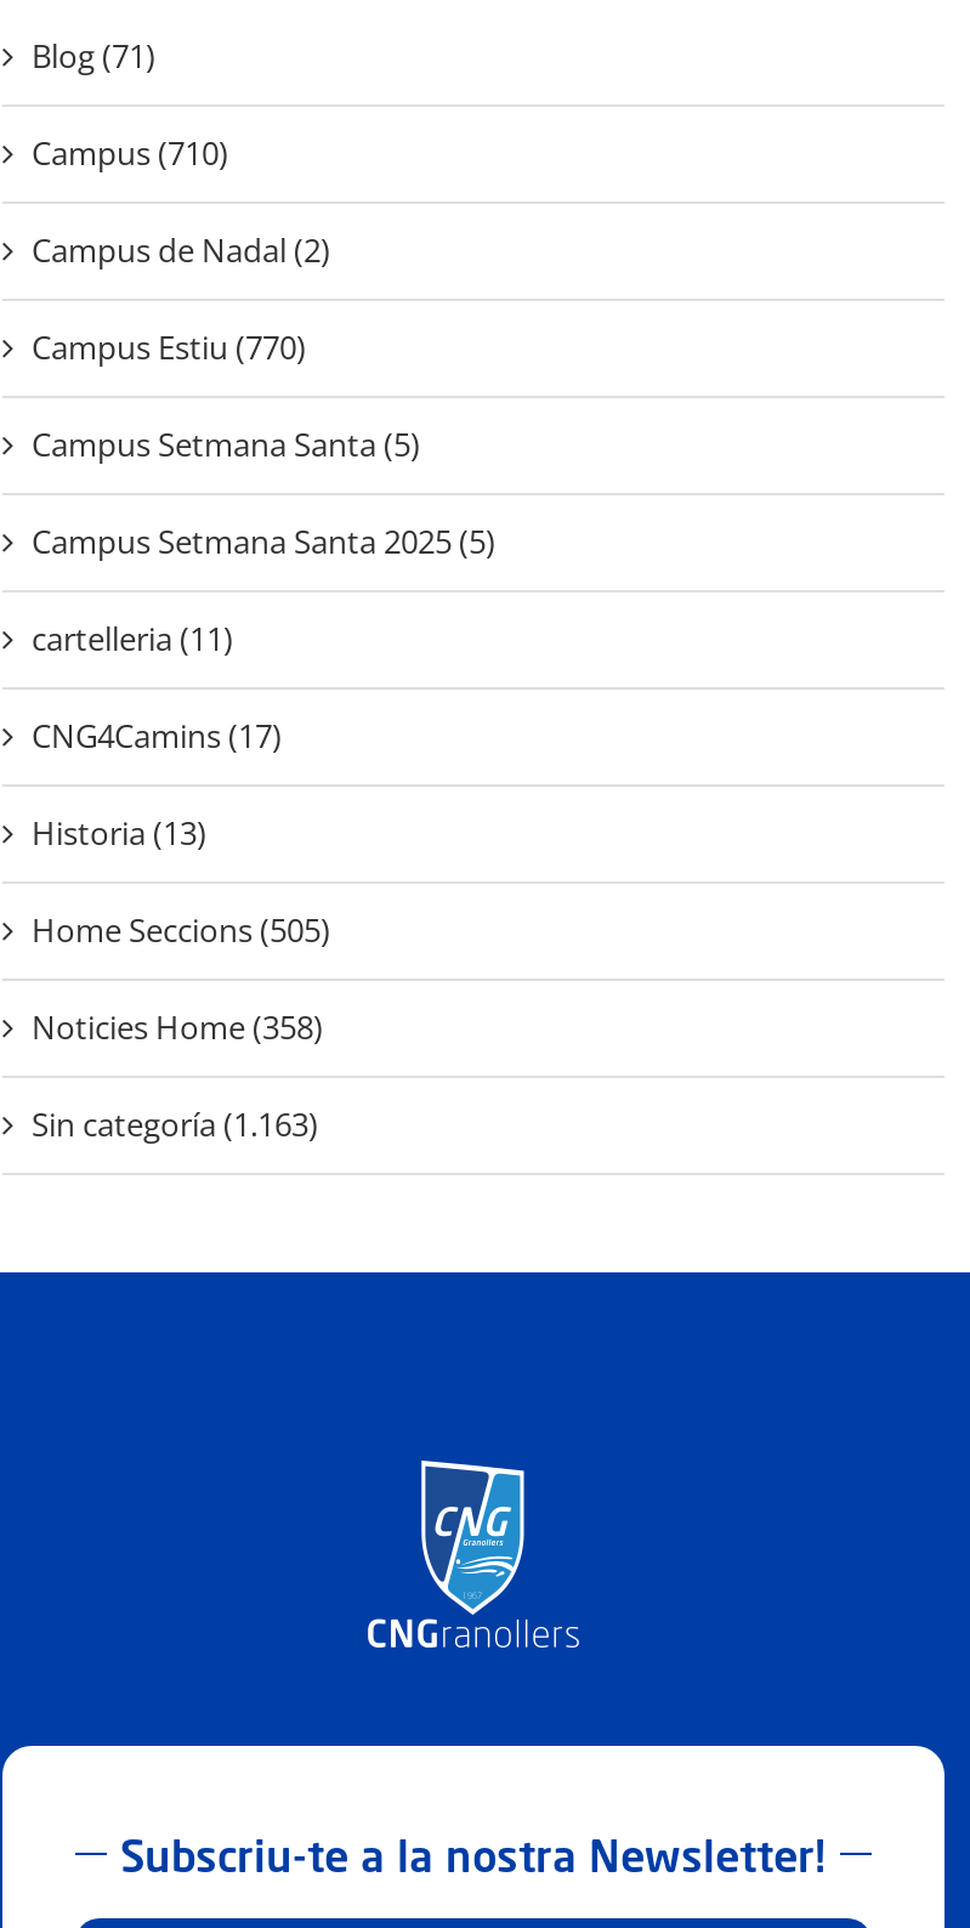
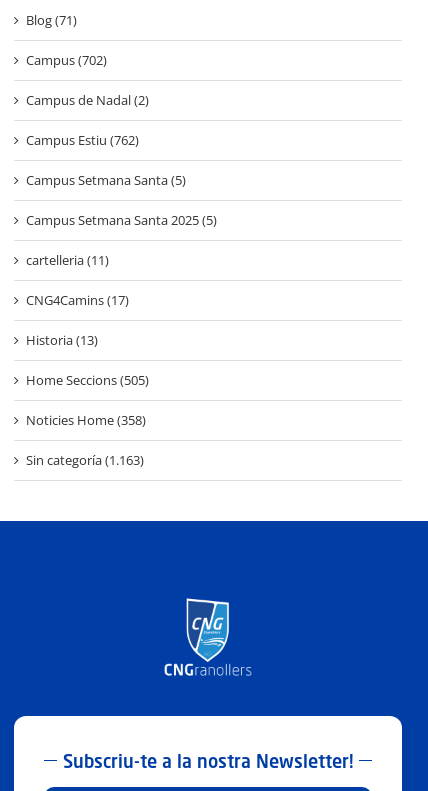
- Campus (710)
+ Campus (702)

- Campus Estiu (770)
+ Campus Estiu (762)
